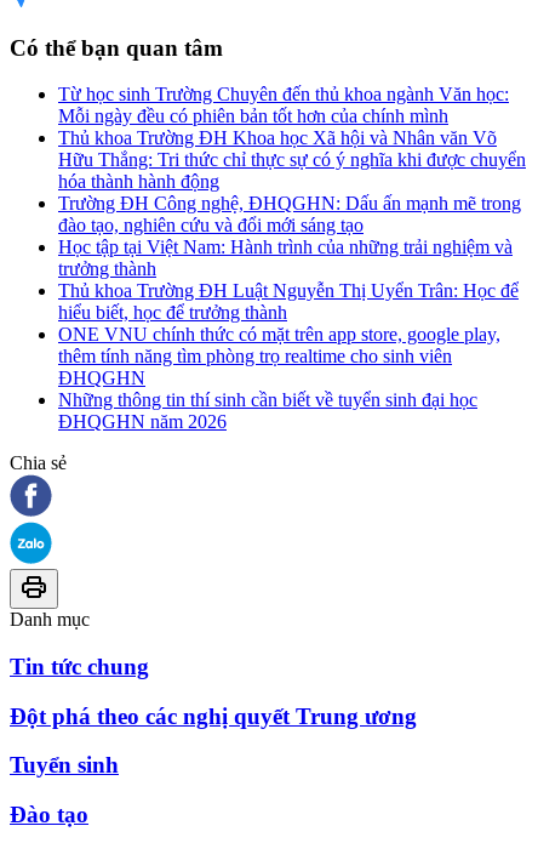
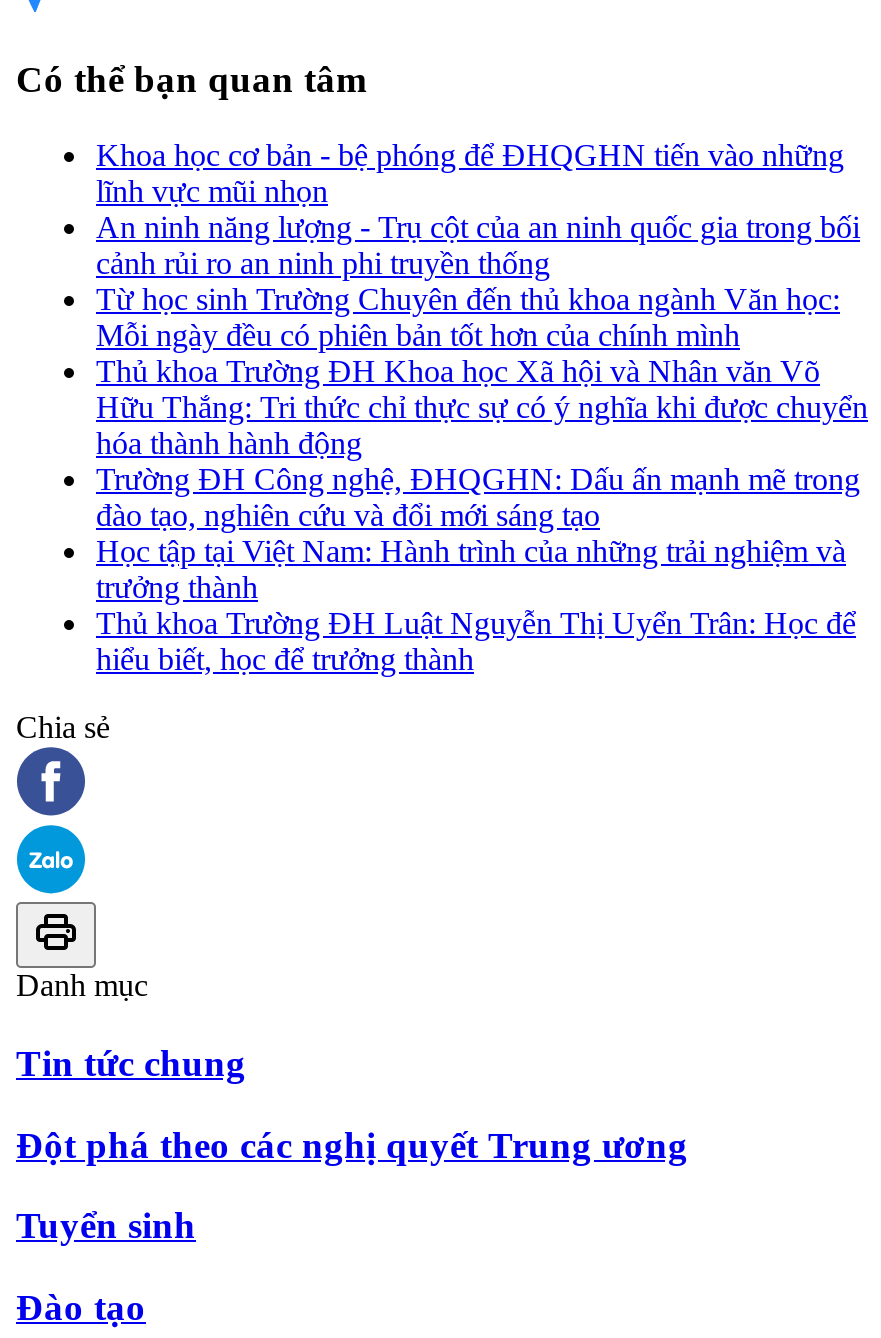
+ Khoa học cơ bản - bệ phóng để ĐHQGHN tiến vào những
+ lĩnh vực mũi nhọn
+ An ninh năng lượng - Trụ cột của an ninh quốc gia trong bối
+ cảnh rủi ro an ninh phi truyền thống

moved down: Từ học sinh Trường Chuyên đến thủ khoa ngành Văn học: | Mỗi ngày đều có phiên bản tốt hơn của chính mình | Thủ khoa Trường ĐH Khoa học Xã hội và Nhân văn Võ | ... | Thủ khoa Trường ĐH Luật Nguyễn Thị Uyển Trân: Học để | hiểu biết, học để trưởng thành

- ONE VNU chính thức có mặt trên app store, google play,
- thêm tính năng tìm phòng trọ realtime cho sinh viên
- ĐHQGHN
- Những thông tin thí sinh cần biết về tuyển sinh đại học
- ĐHQGHN năm 2026
